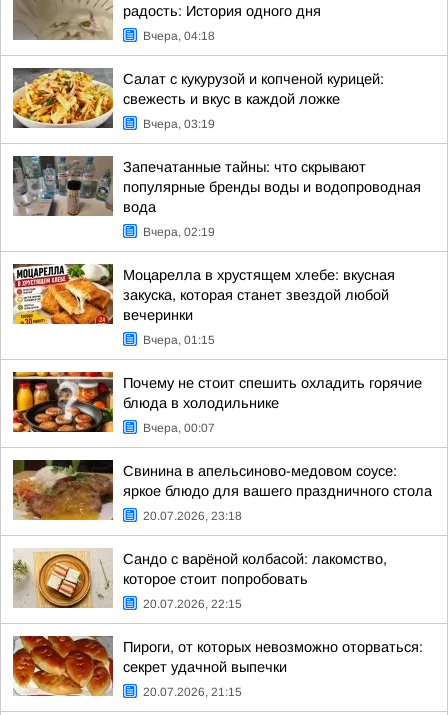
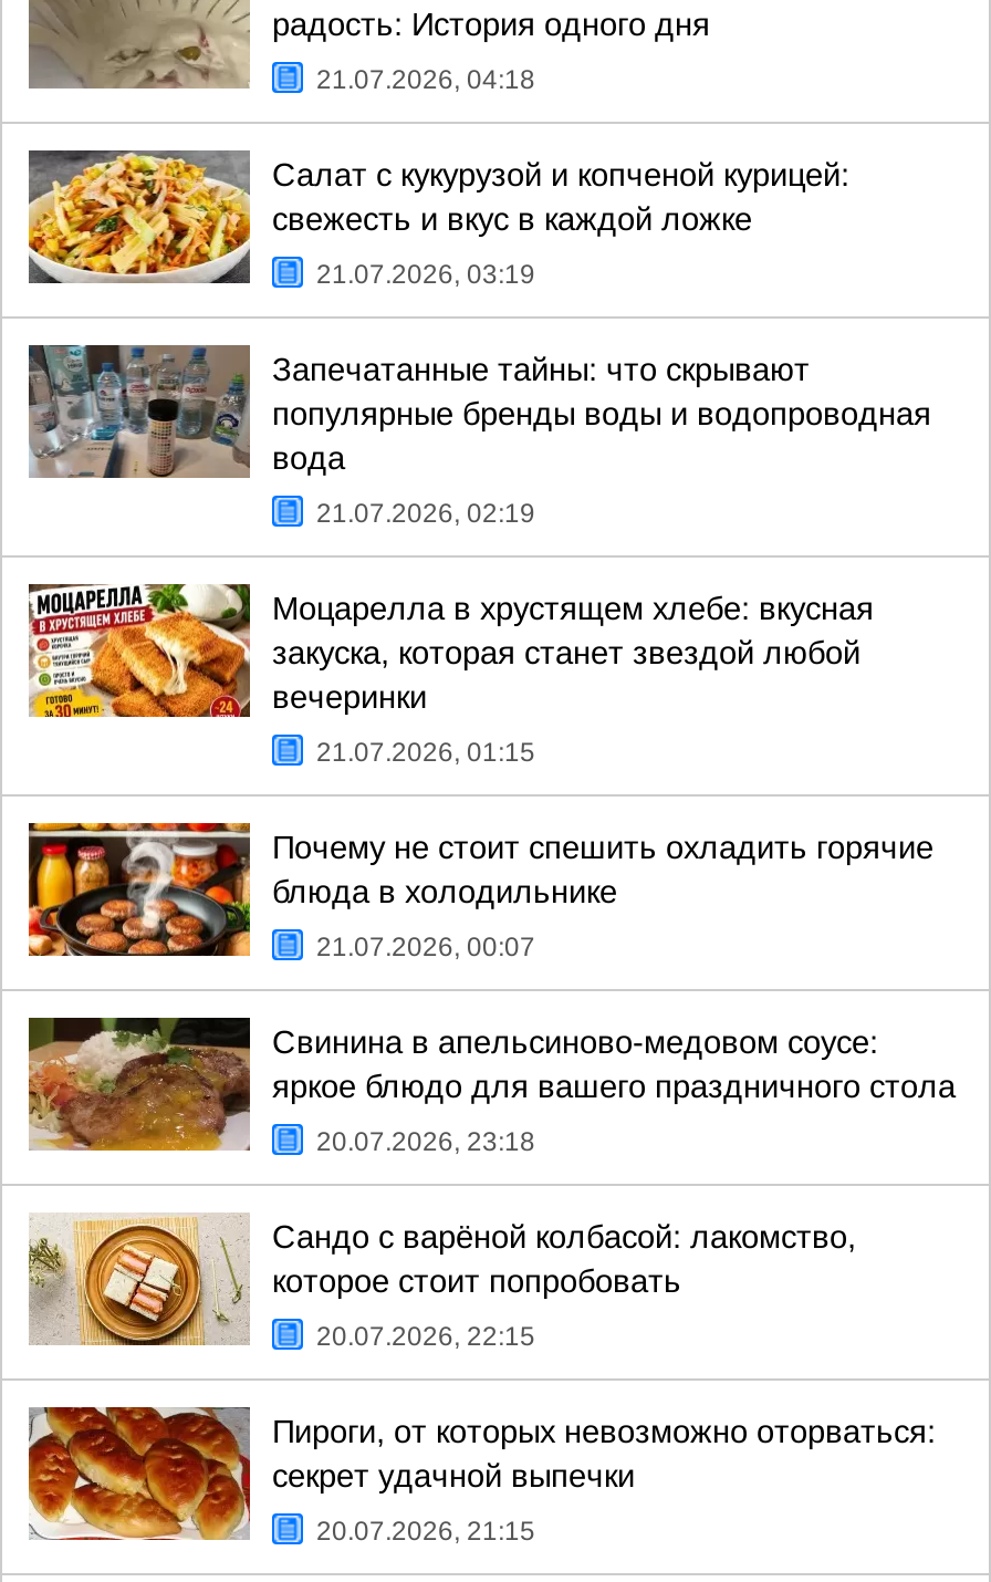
- Вчера, 04:18
+ 21.07.2026, 04:18

- Вчера, 03:19
+ 21.07.2026, 03:19

- Вчера, 02:19
+ 21.07.2026, 02:19

- Вчера, 01:15
+ 21.07.2026, 01:15

- Вчера, 00:07
+ 21.07.2026, 00:07
